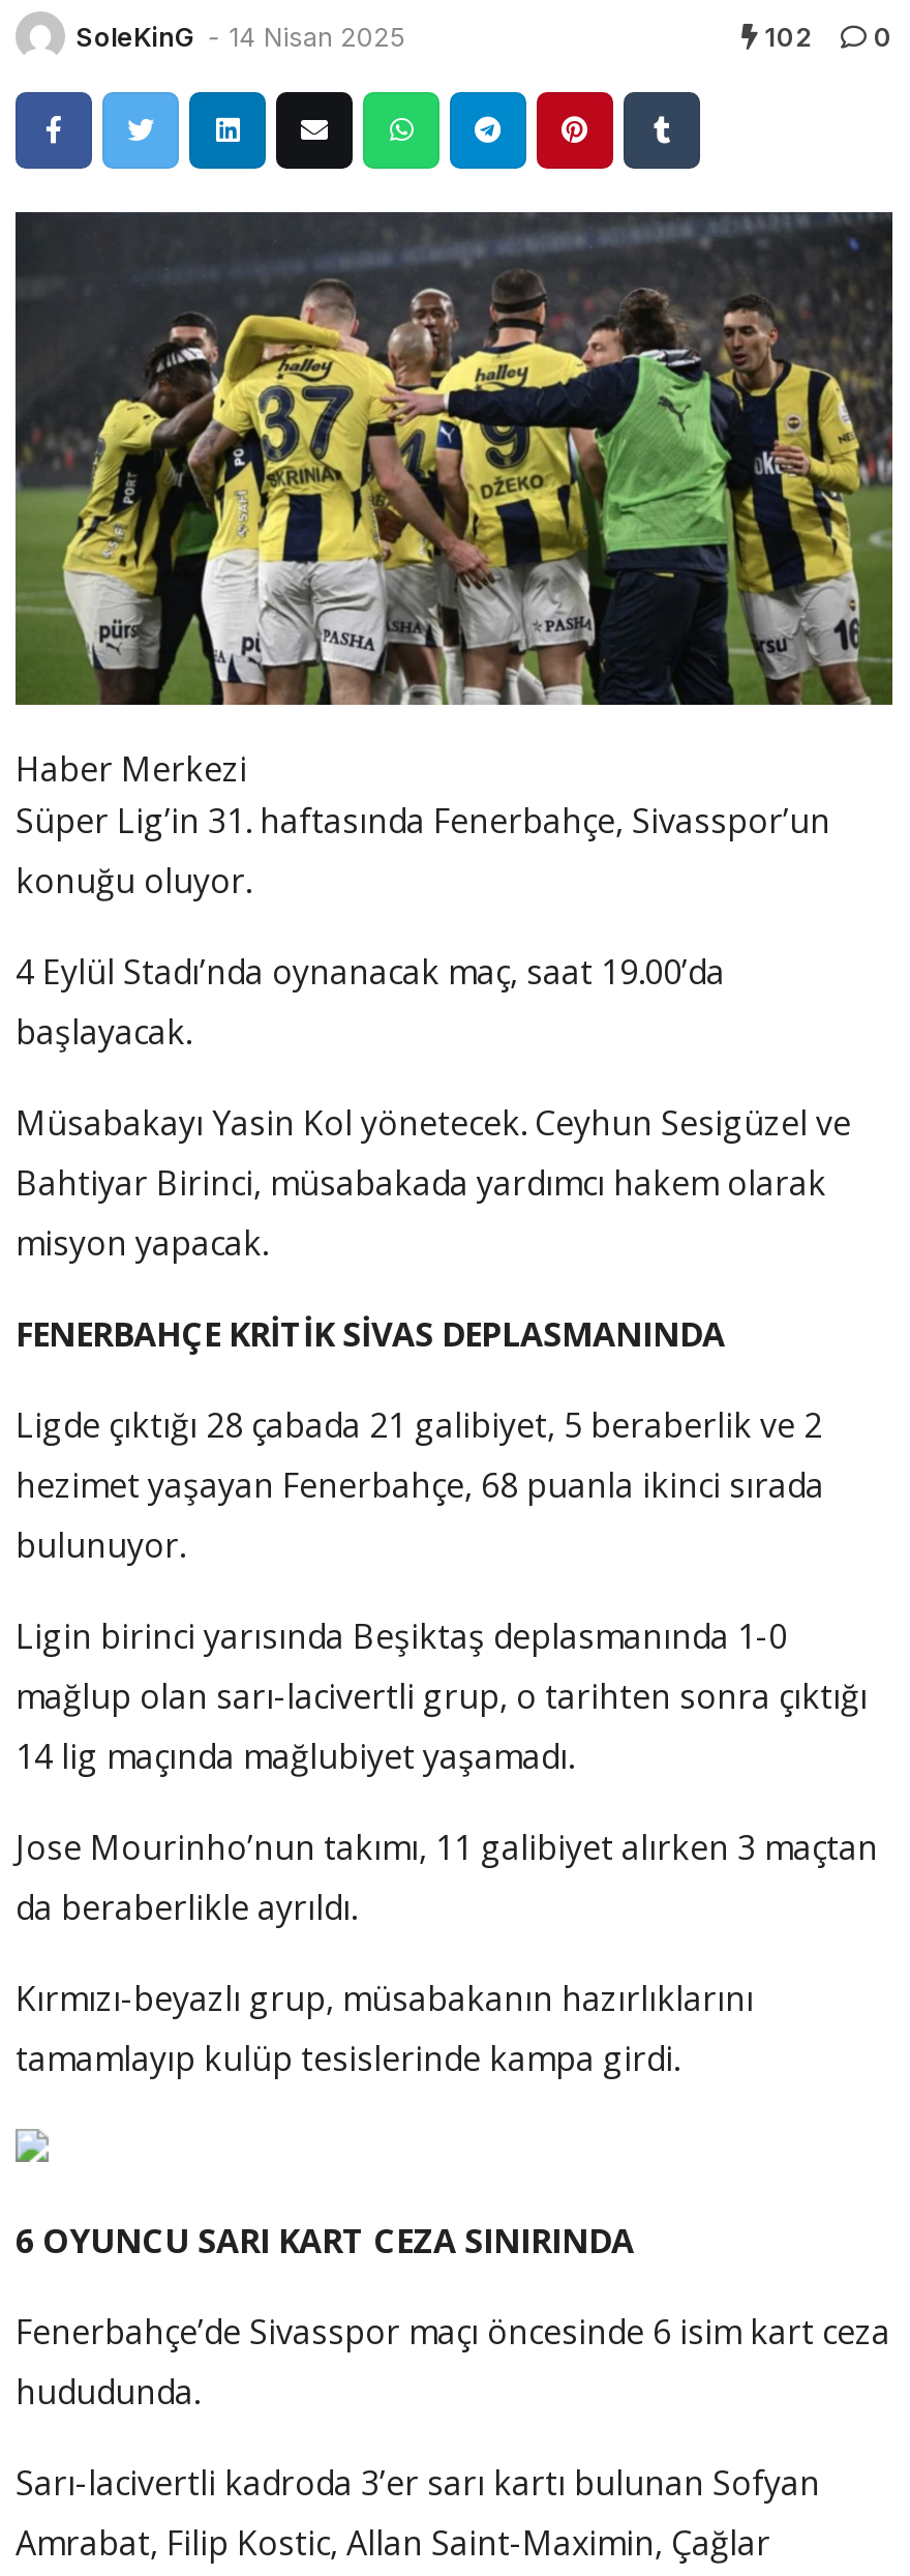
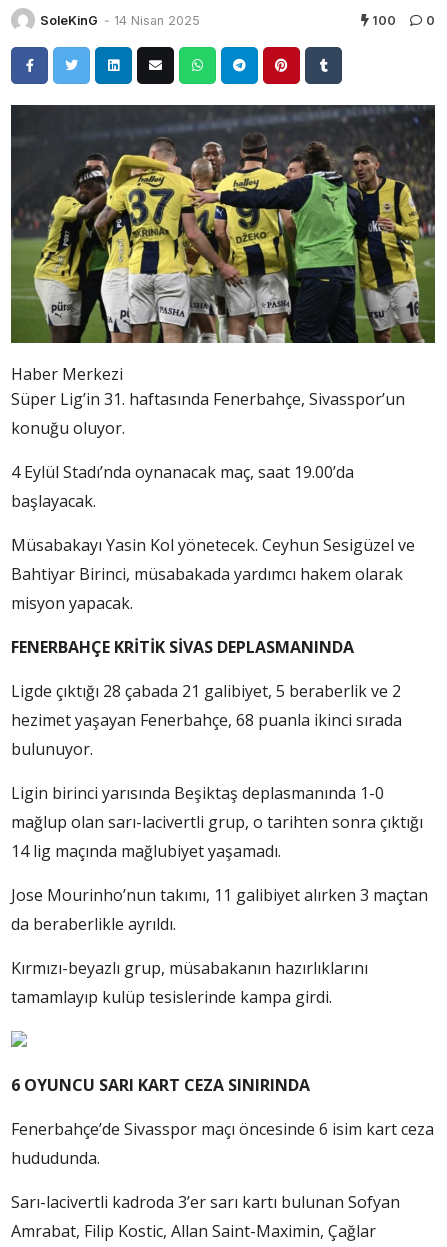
- 102 0
+ 100 0
